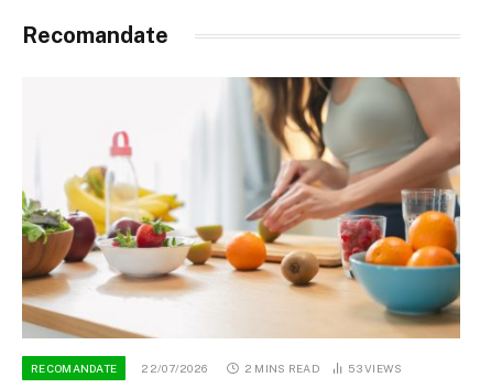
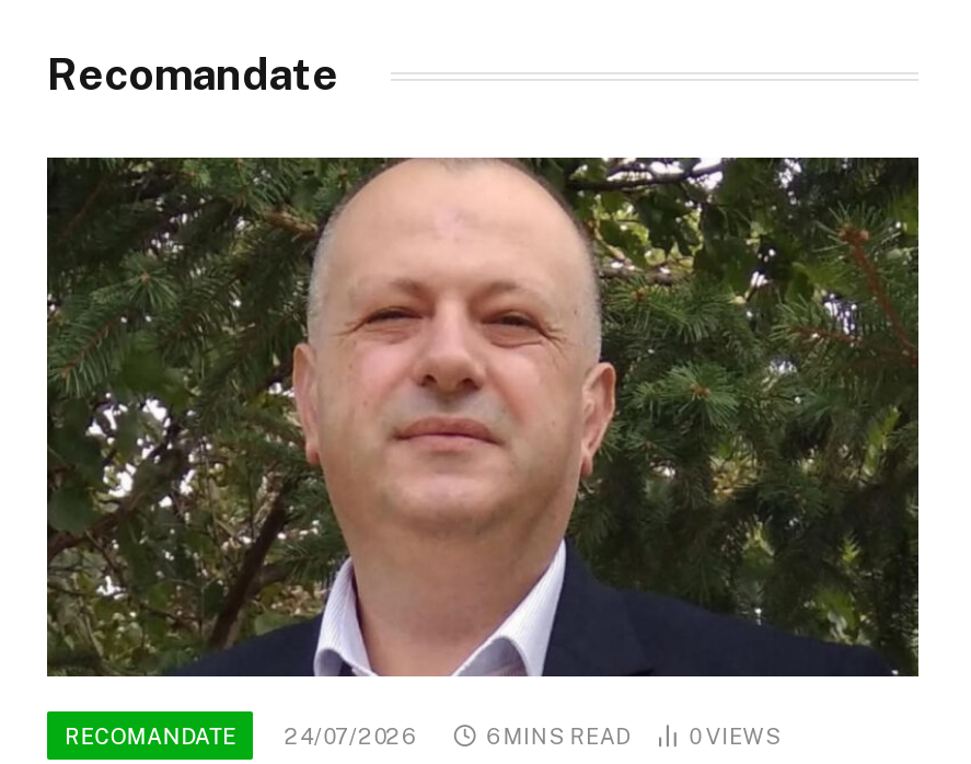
- [image]
- 22/07/2026
- 2 MINS READ
- 53VIEWS
+ [image]
+ 24/07/2026
+ 6 MINS READ
+ 0VIEWS
